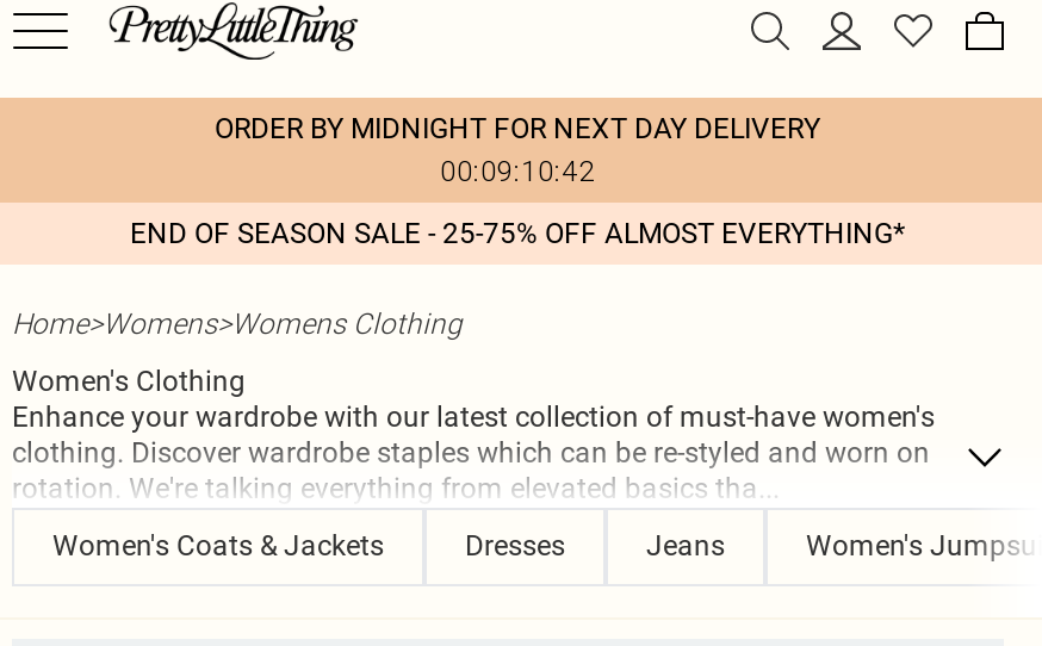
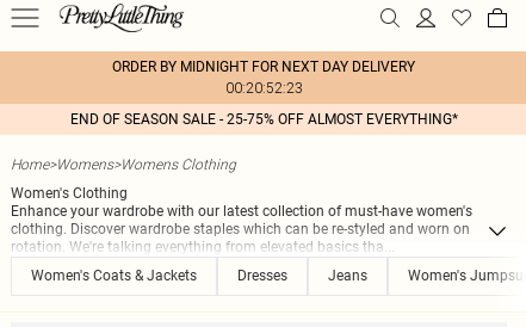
- 00:09:10:42
+ 00:20:52:23
